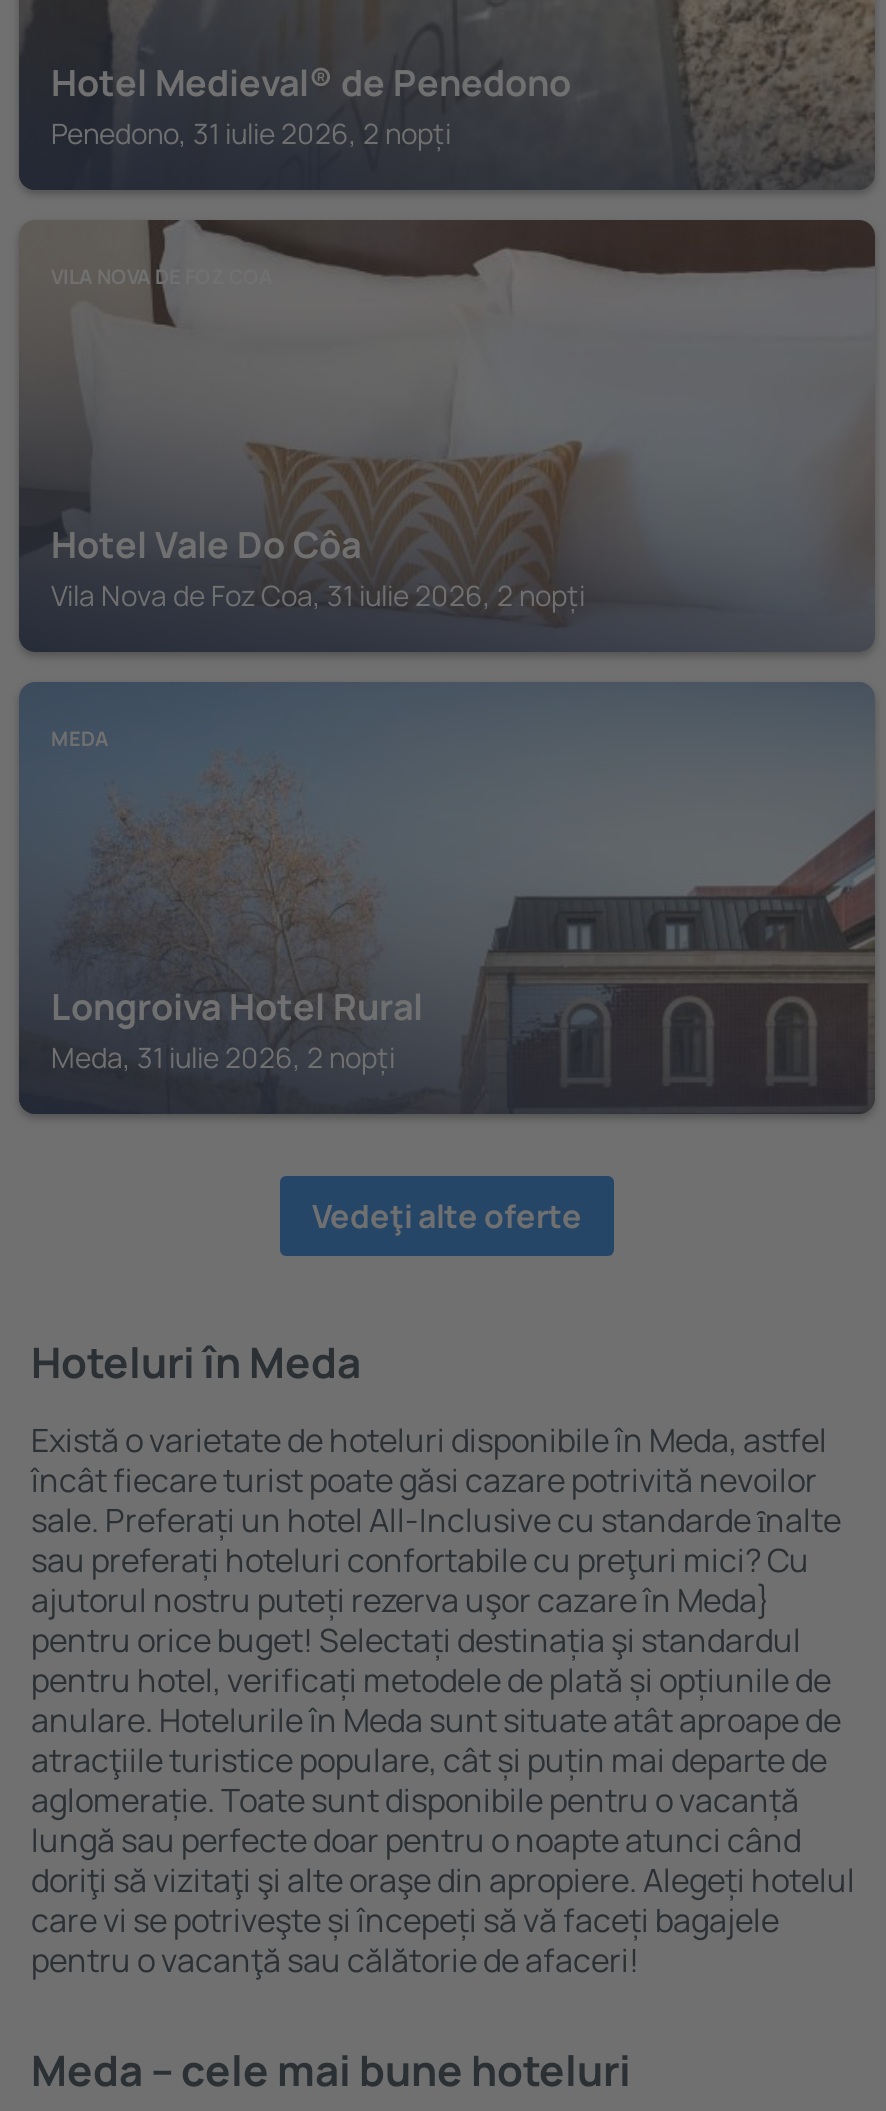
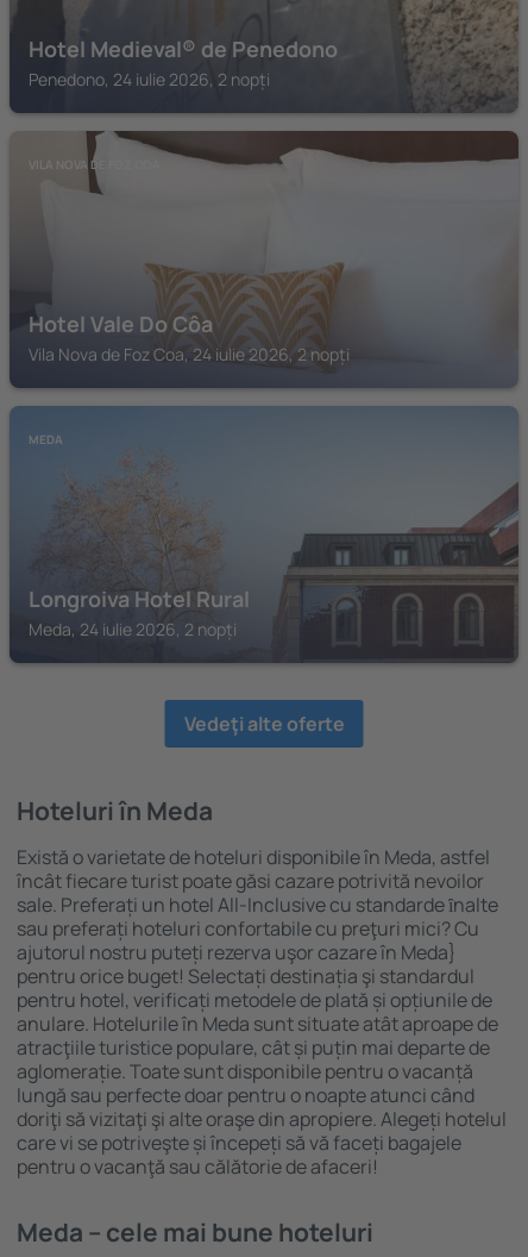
- Penedono, 31 iulie 2026, 2 nopți
+ Penedono, 24 iulie 2026, 2 nopți

- Vila Nova de Foz Coa, 31 iulie 2026, 2 nopți
+ Vila Nova de Foz Coa, 24 iulie 2026, 2 nopți

- Meda, 31 iulie 2026, 2 nopți
+ Meda, 24 iulie 2026, 2 nopți
